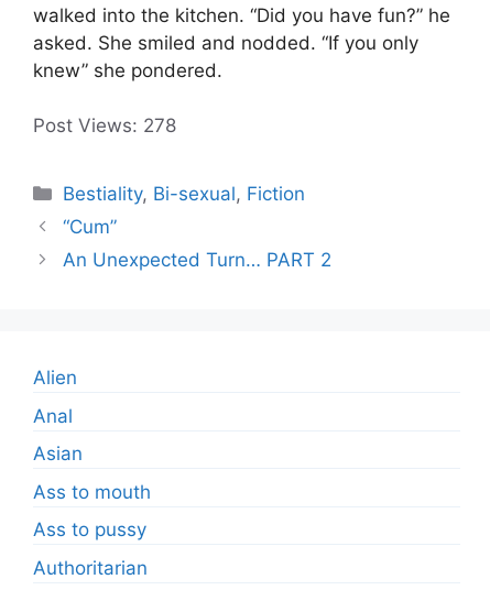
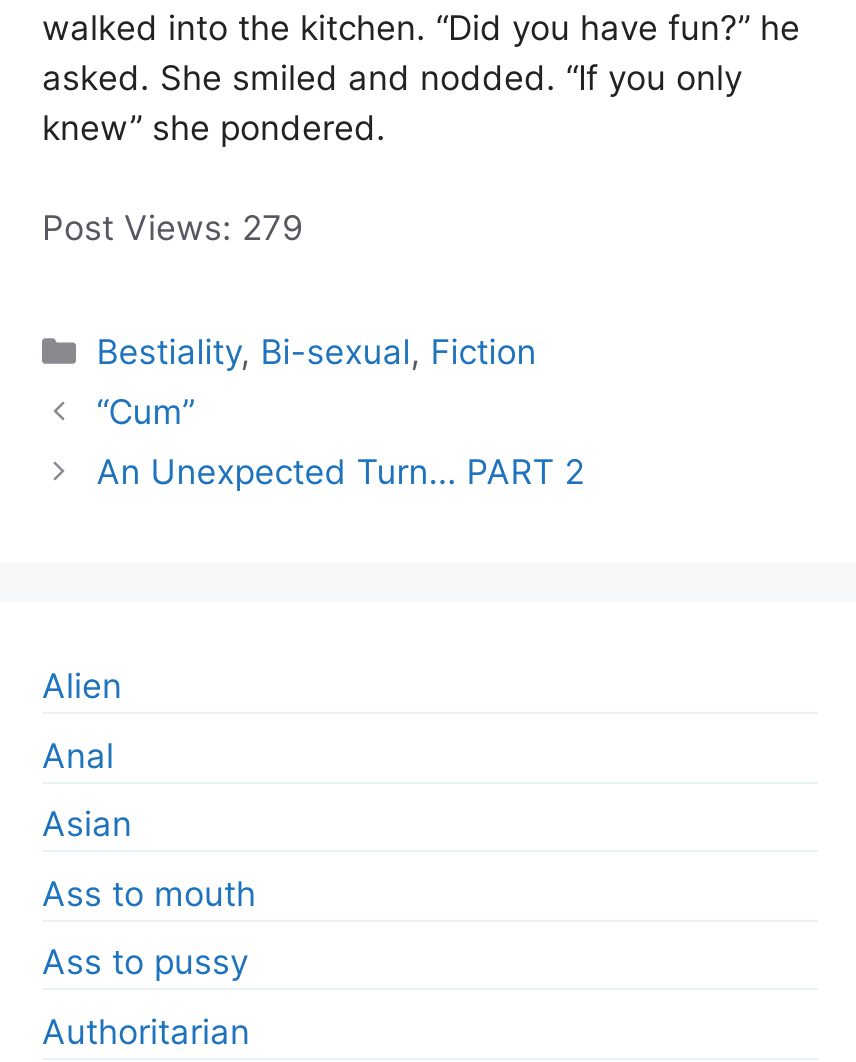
- Post Views: 278
+ Post Views: 279
